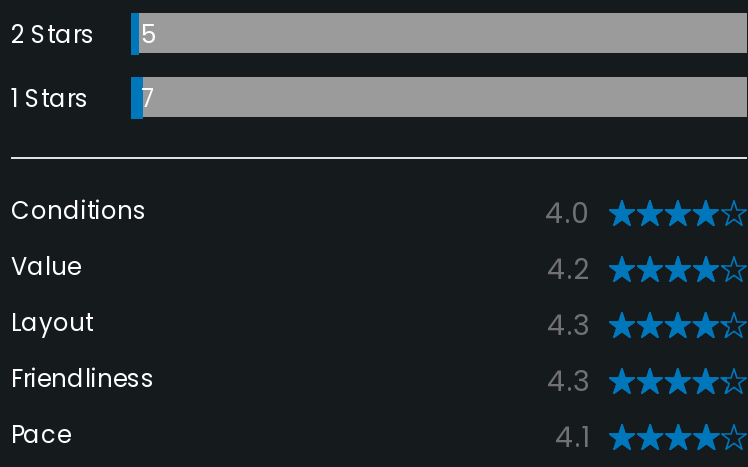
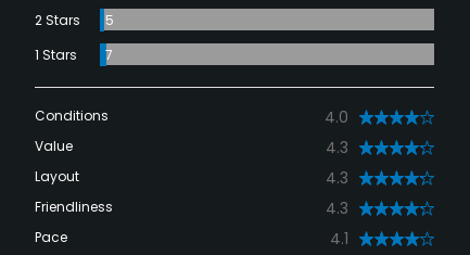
- 4.2
+ 4.3
